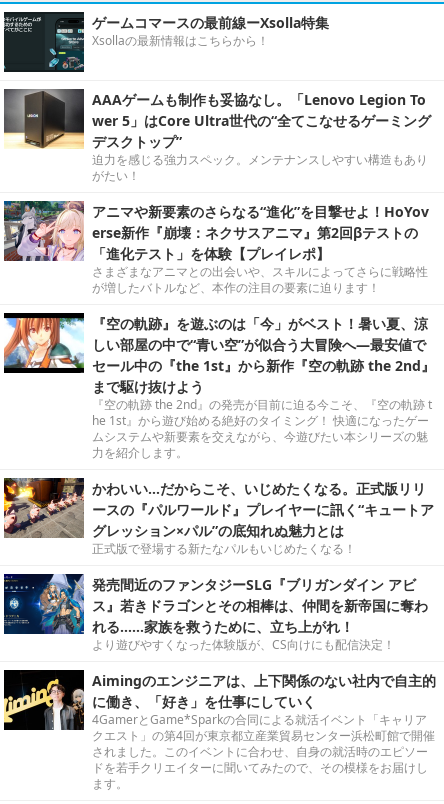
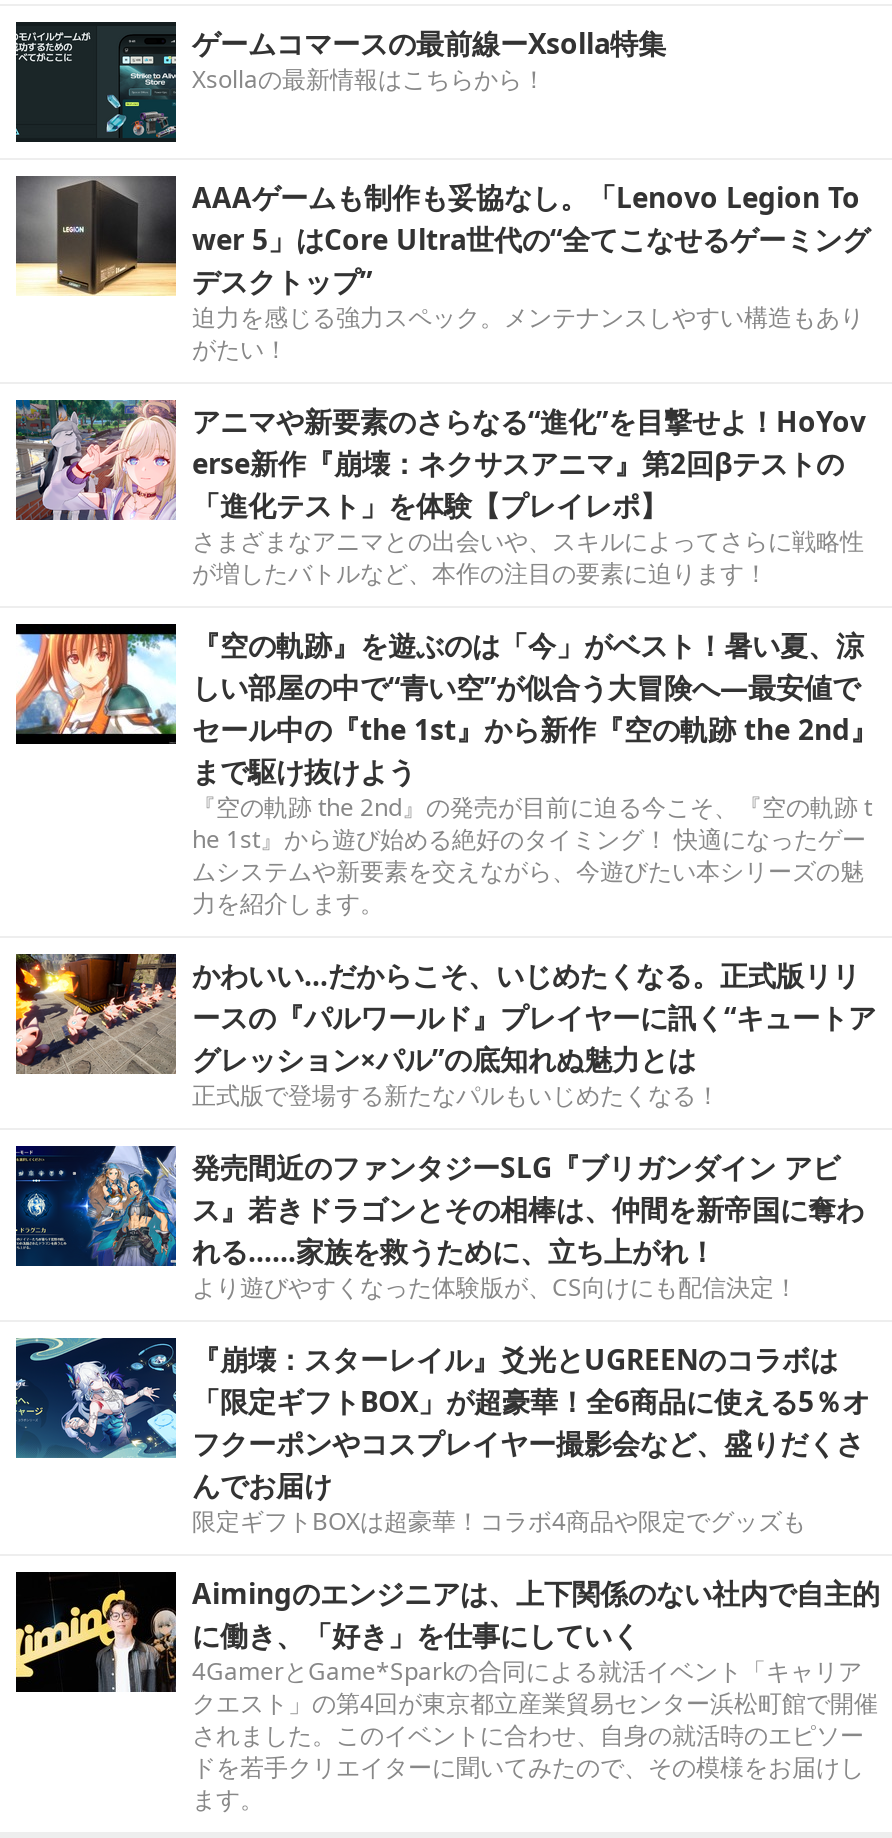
+ [image]
+ 『崩壊：スターレイル』爻光とUGREENのコラボは
+ 「限定ギフトBOX」が超豪華！全6商品に使える5％オ
+ フクーポンやコスプレイヤー撮影会など、盛りだくさ
+ んでお届け
+ 限定ギフトBOXは超豪華！コラボ4商品や限定でグッズも
